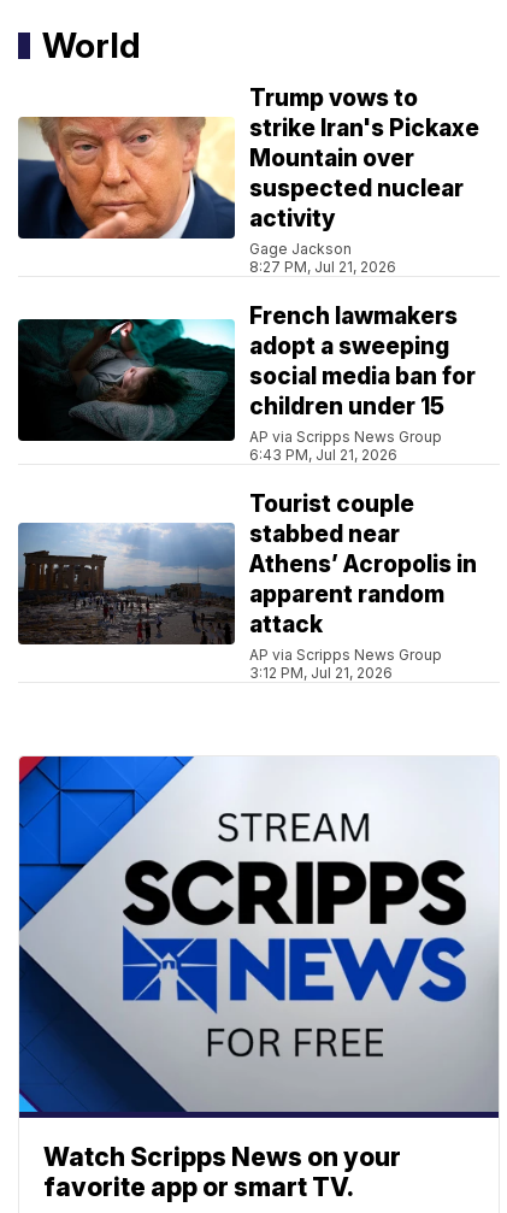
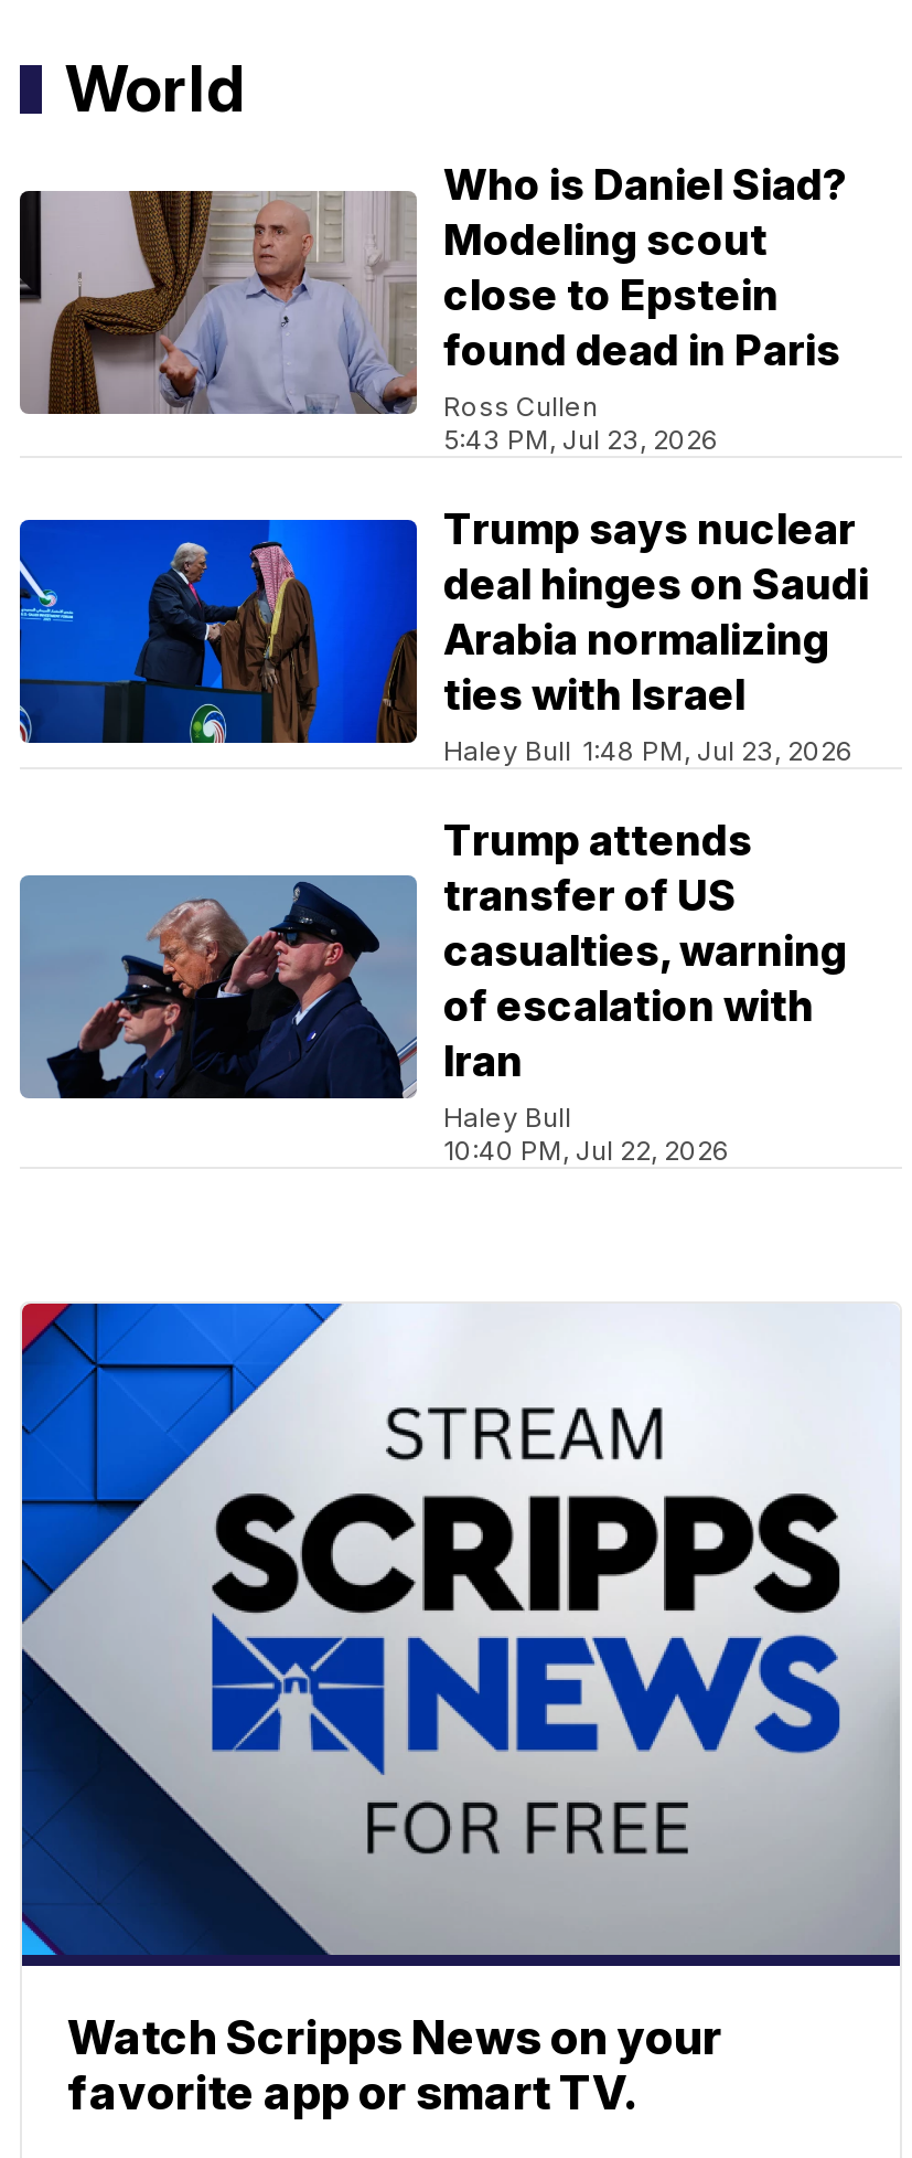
- [image]
- Trump vows to
- strike Iran's Pickaxe
- Mountain over
- suspected nuclear
- activity
- Gage Jackson
- 8:27 PM, Jul 21, 2026
+ [image]
+ Who is Daniel Siad?
+ Modeling scout
+ close to Epstein
+ found dead in Paris
+ Ross Cullen
+ 5:43 PM, Jul 23, 2026

- [image]
- French lawmakers
- adopt a sweeping
- social media ban for
- children under 15
- AP via Scripps News Group
- 6:43 PM, Jul 21, 2026
+ [image]
+ Trump says nuclear
+ deal hinges on Saudi
+ Arabia normalizing
+ ties with Israel
+ Haley Bull 1:48 PM, Jul 23, 2026

- [image]
- Tourist couple
- stabbed near
- Athens’ Acropolis in
- apparent random
- attack
- AP via Scripps News Group
- 3:12 PM, Jul 21, 2026
+ [image]
+ Trump attends
+ transfer of US
+ casualties, warning
+ of escalation with
+ Iran
+ Haley Bull
+ 10:40 PM, Jul 22, 2026
